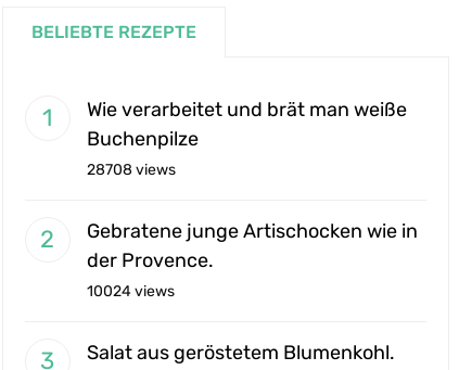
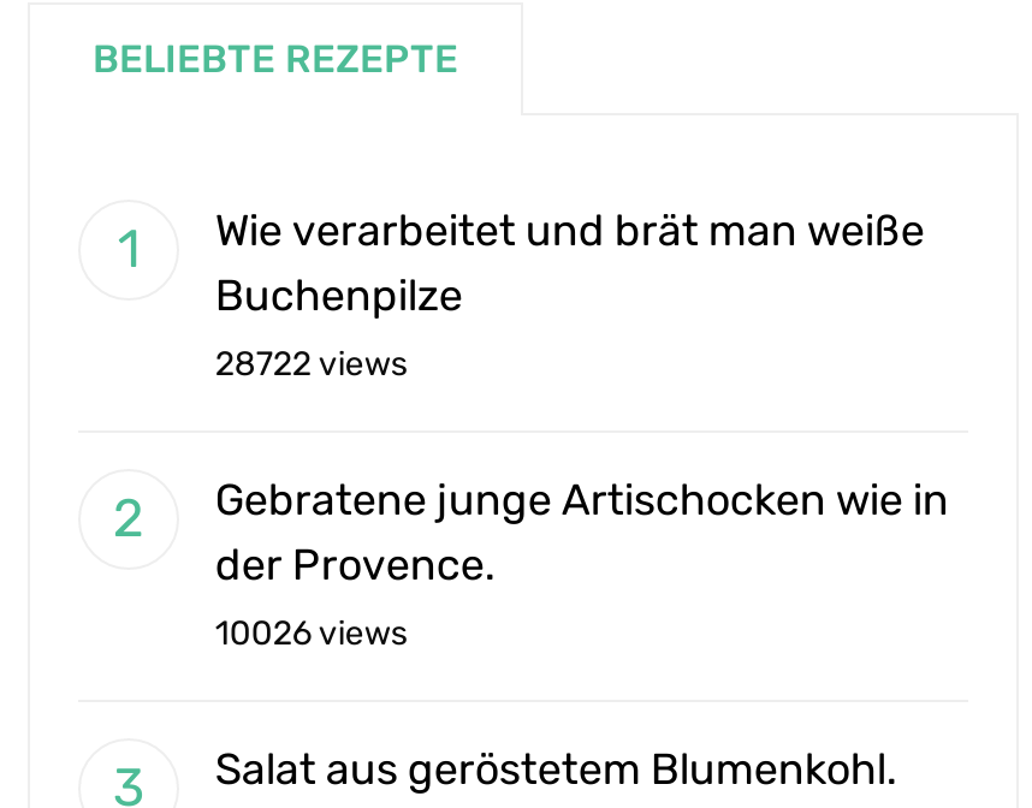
- 28708 views
+ 28722 views

- 10024 views
+ 10026 views
